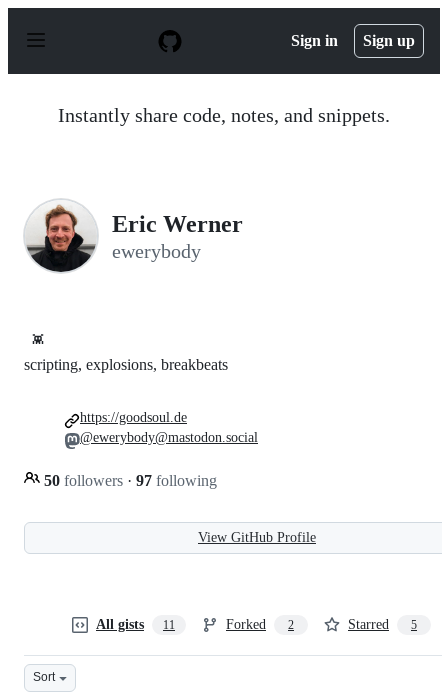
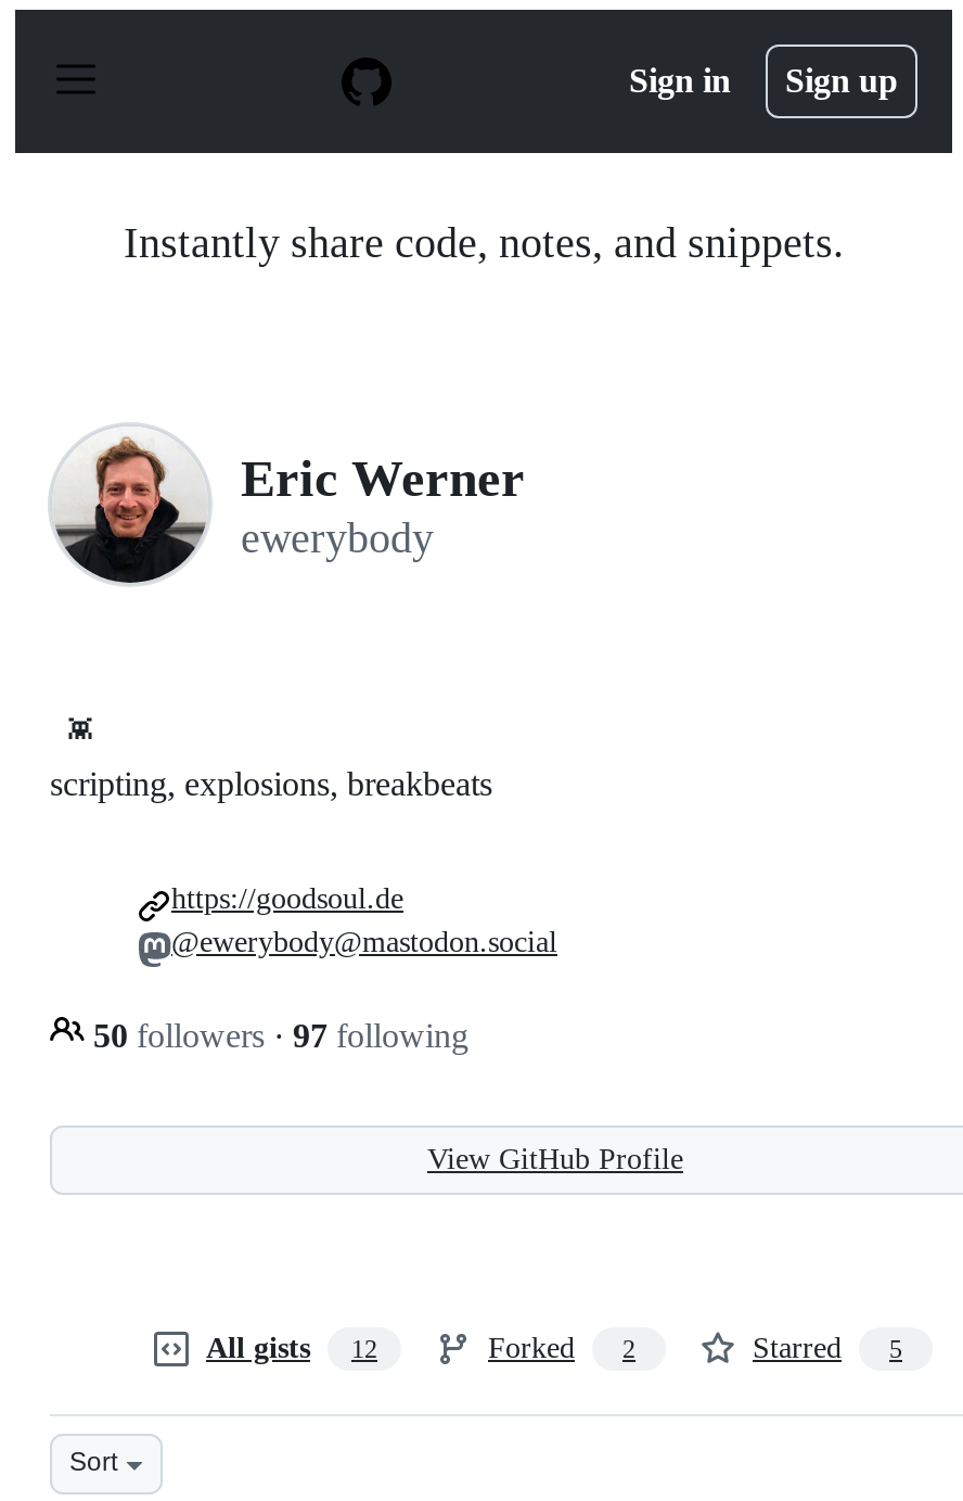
- All gists 11
+ All gists 12
